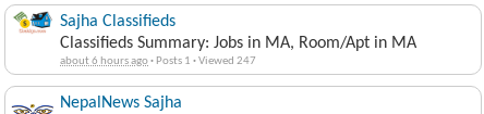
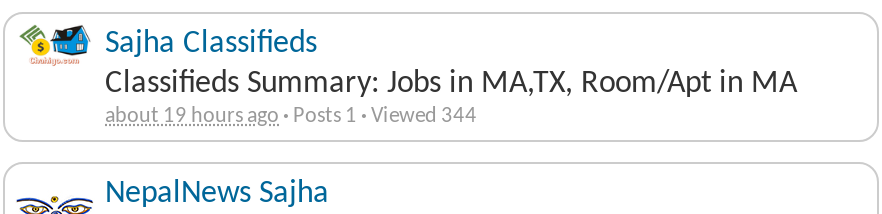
- Classifieds Summary: Jobs in MA, Room/Apt in MA
+ Classifieds Summary: Jobs in MA,TX, Room/Apt in MA

- about 6 hours ago · Posts 1 · Viewed 247
+ about 19 hours ago · Posts 1 · Viewed 344
